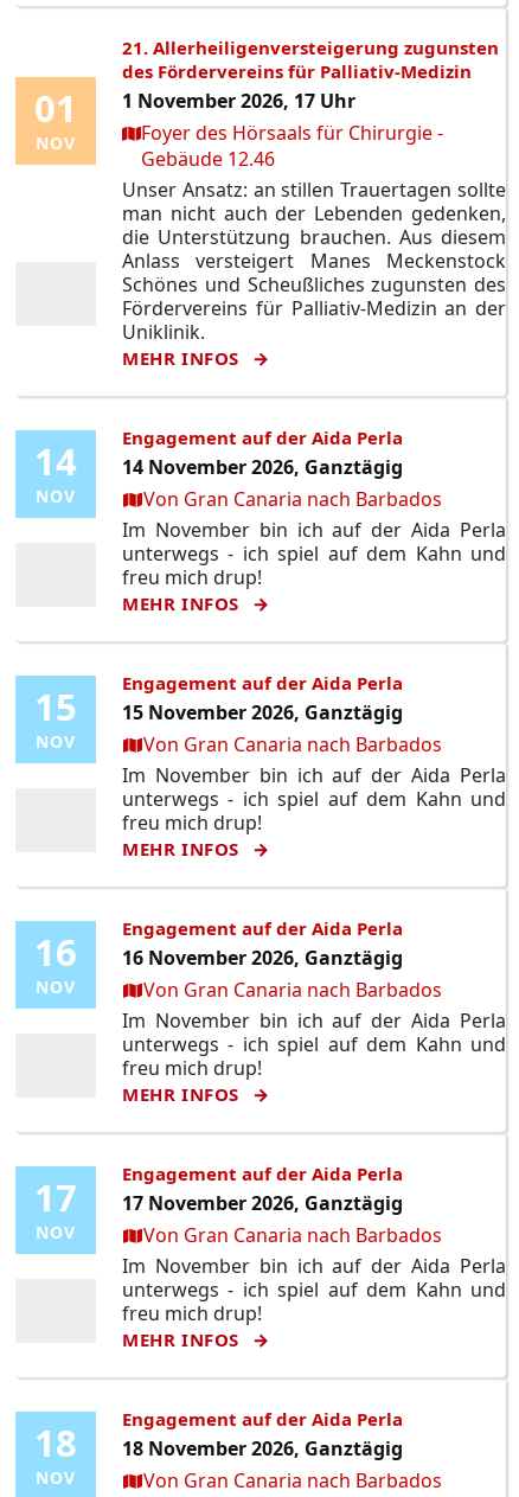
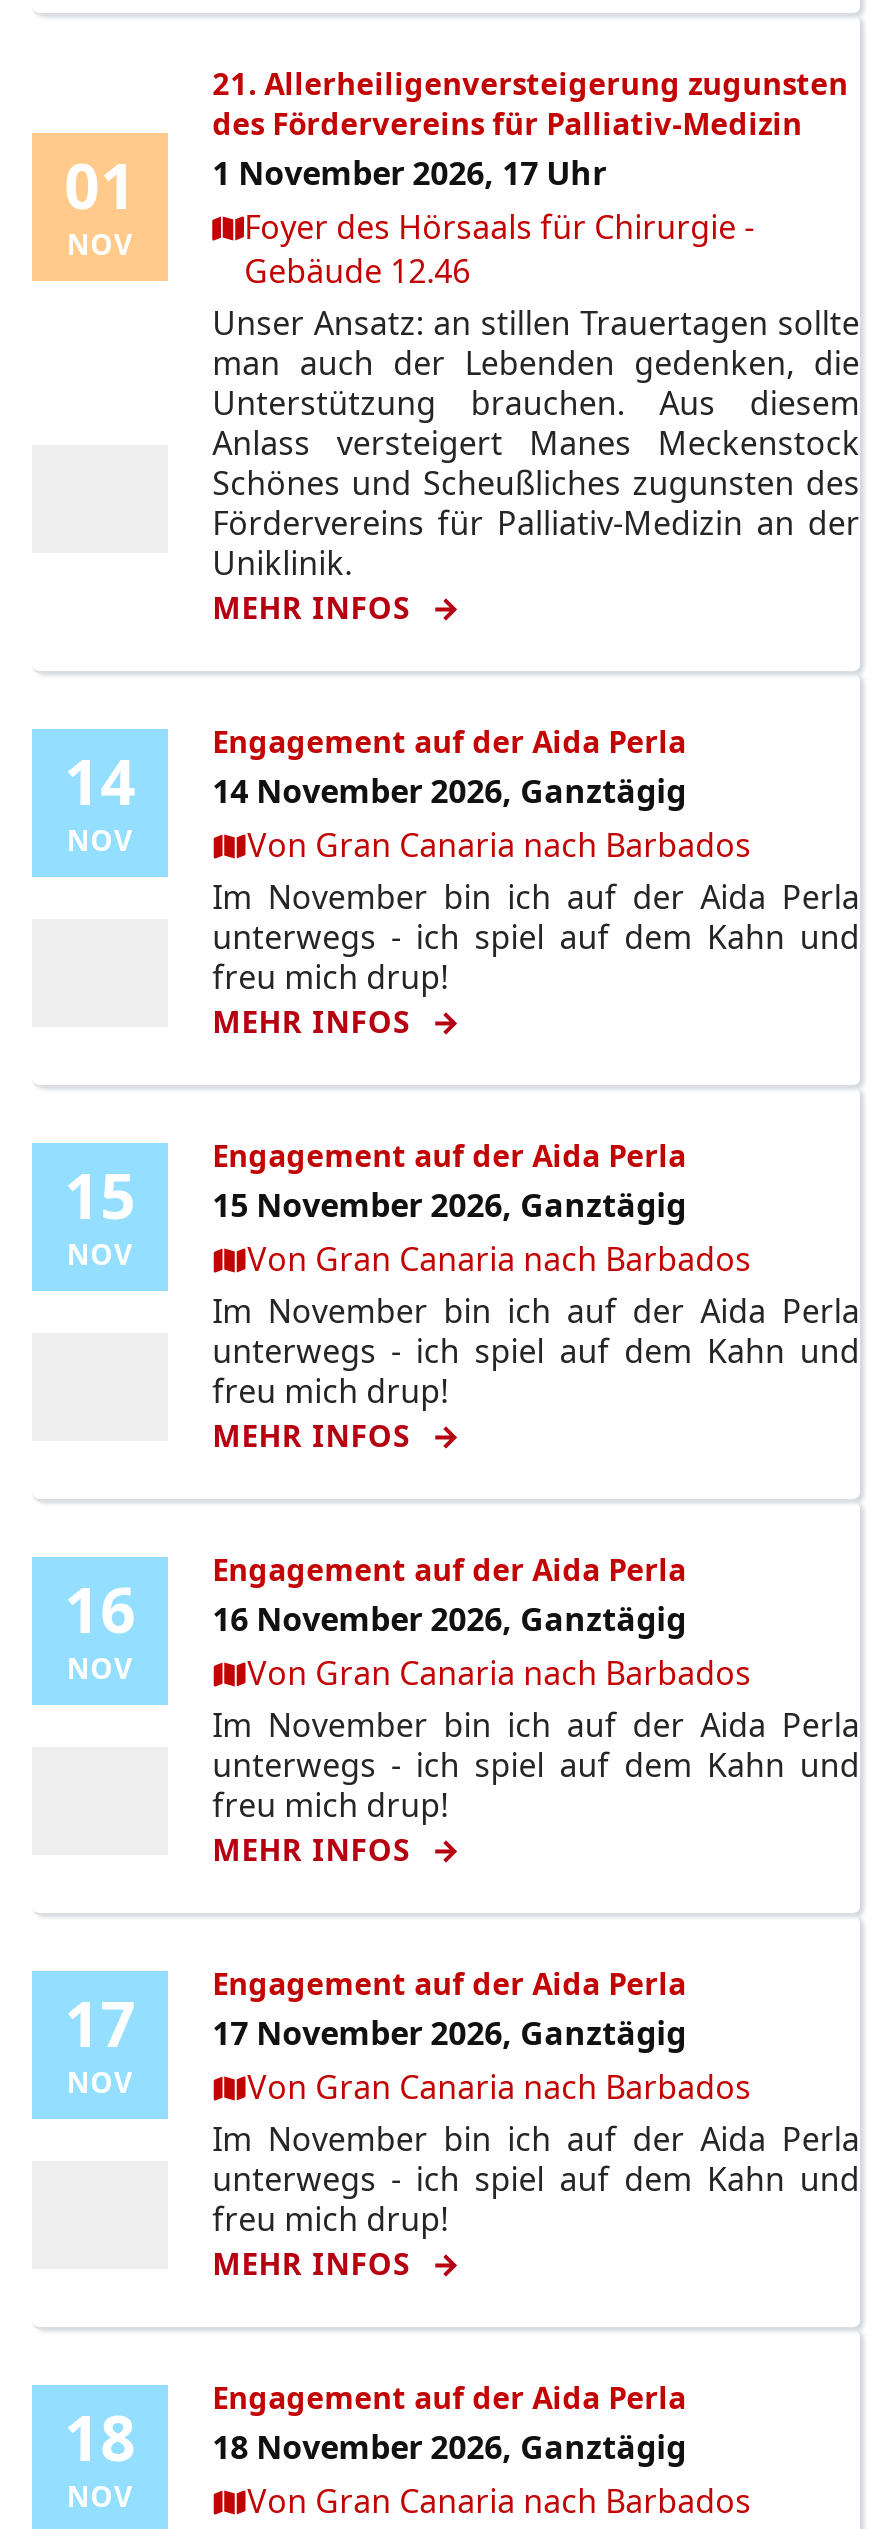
- man nicht auch der Lebenden gedenken,
- die Unterstützung brauchen. Aus diesem
+ man auch der Lebenden gedenken, die
+ Unterstützung brauchen. Aus diesem
